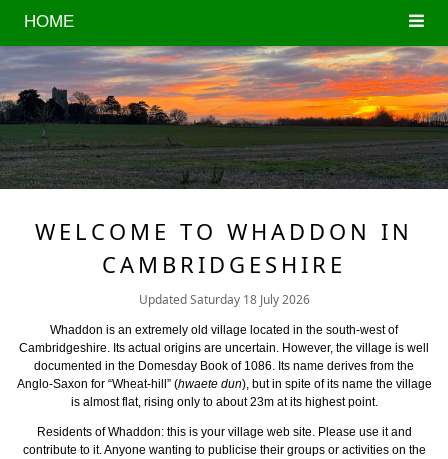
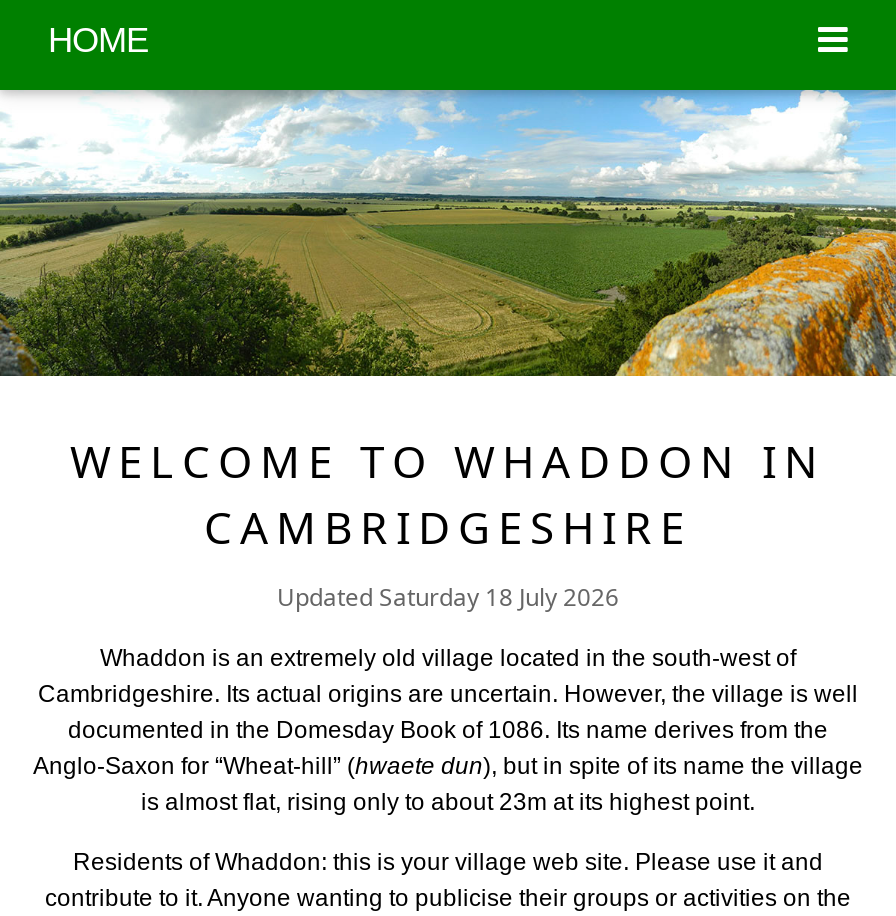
- [image]
+ [image]
